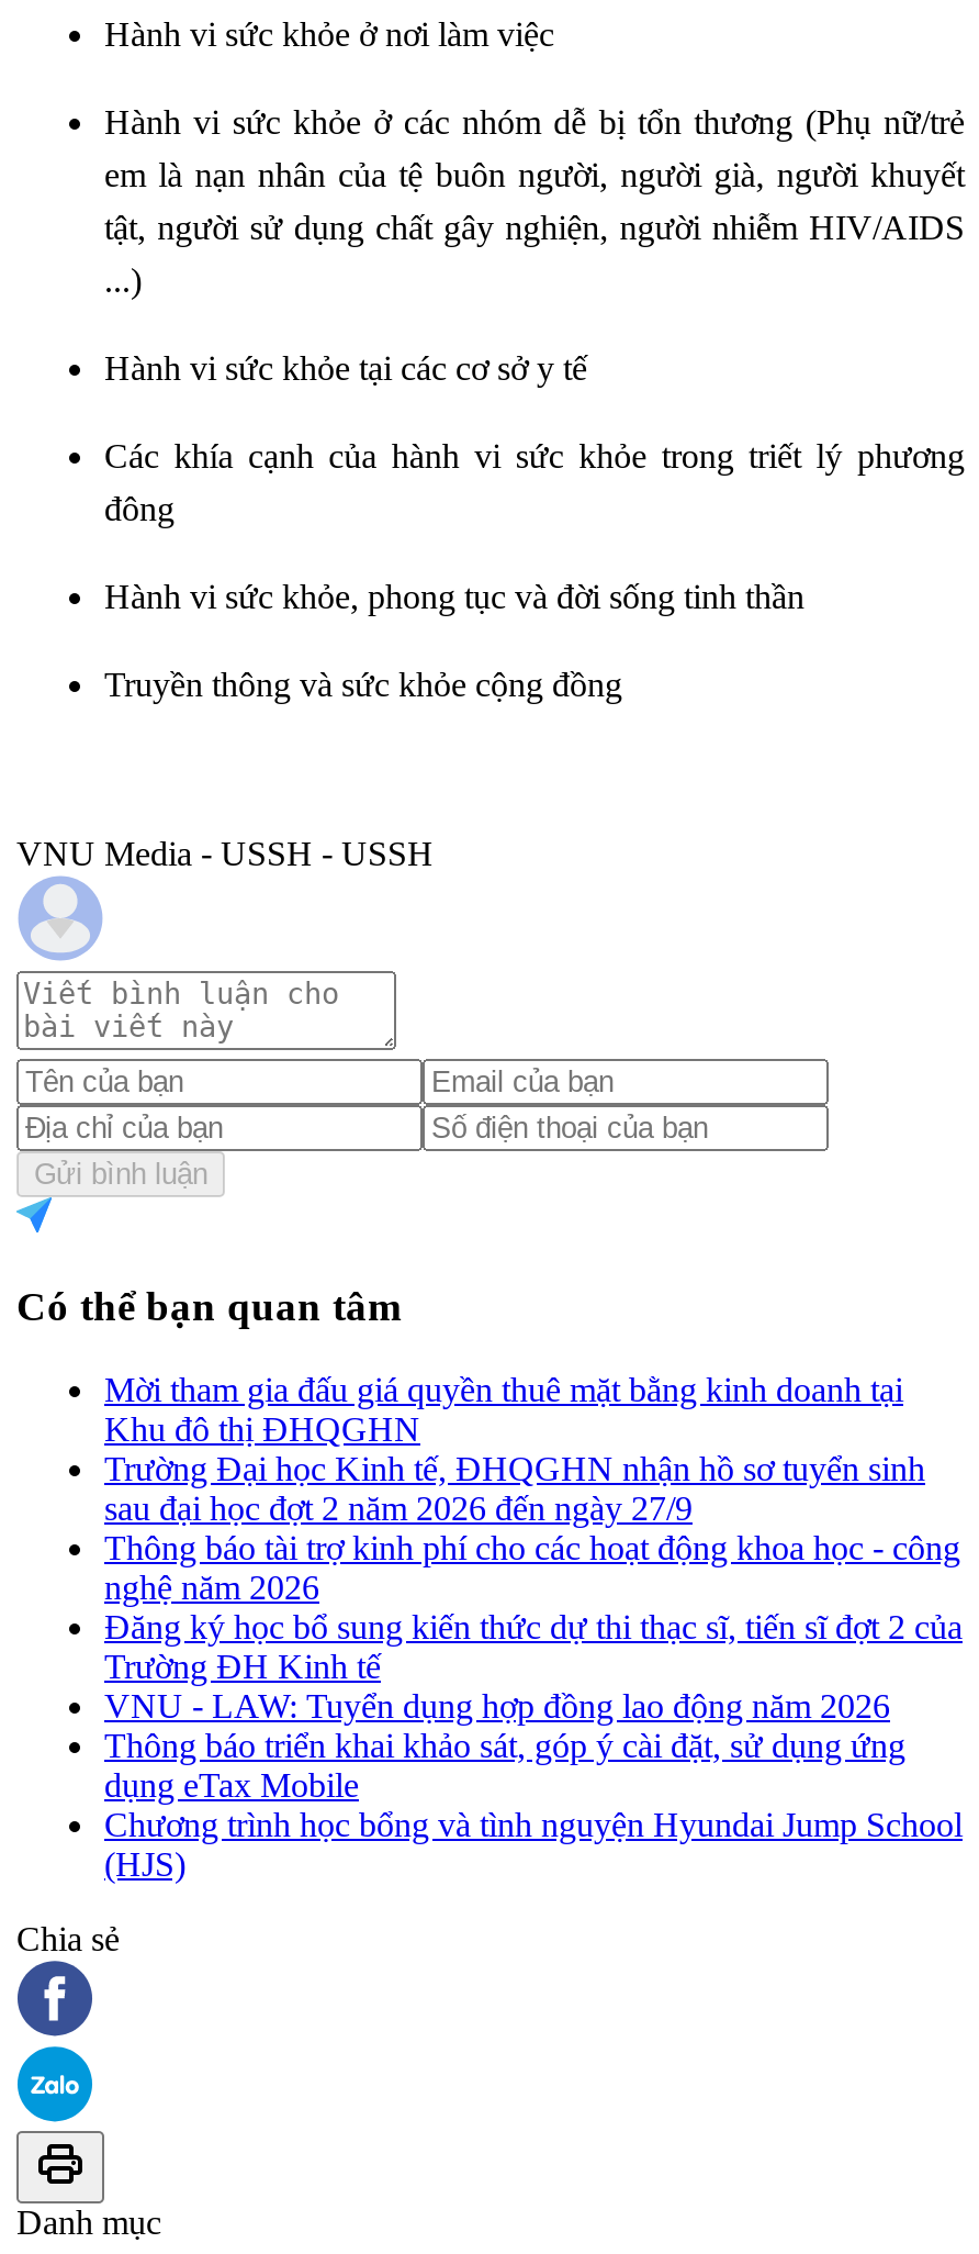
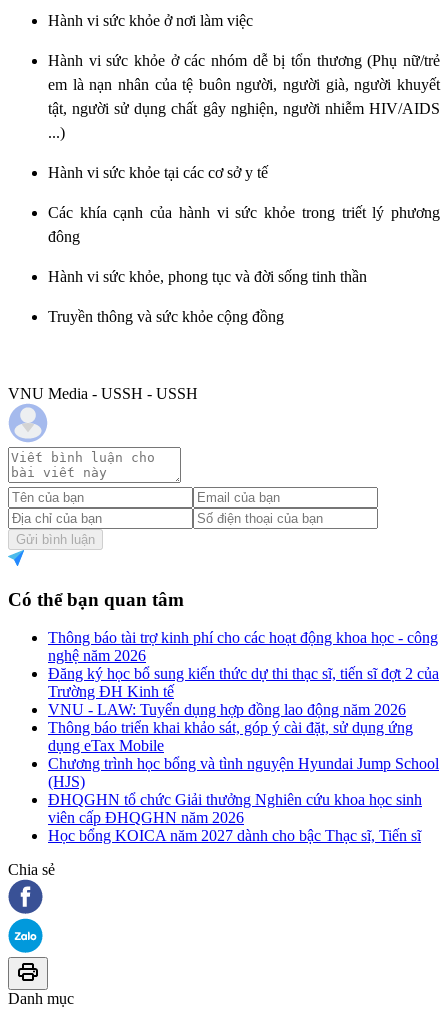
- Mời tham gia đấu giá quyền thuê mặt bằng kinh doanh tại
- Khu đô thị ĐHQGHN
- Trường Đại học Kinh tế, ĐHQGHN nhận hồ sơ tuyển sinh
- sau đại học đợt 2 năm 2026 đến ngày 27/9

moved up: Thông báo tài trợ kinh phí cho các hoạt động khoa học - công | nghệ năm 2026 | Đăng ký học bổ sung kiến thức dự thi thạc sĩ, tiến sĩ đợt 2 của | ... | Chương trình học bổng và tình nguyện Hyundai Jump School | (HJS)

+ ĐHQGHN tổ chức Giải thưởng Nghiên cứu khoa học sinh
+ viên cấp ĐHQGHN năm 2026
+ Học bổng KOICA năm 2027 dành cho bậc Thạc sĩ, Tiến sĩ
